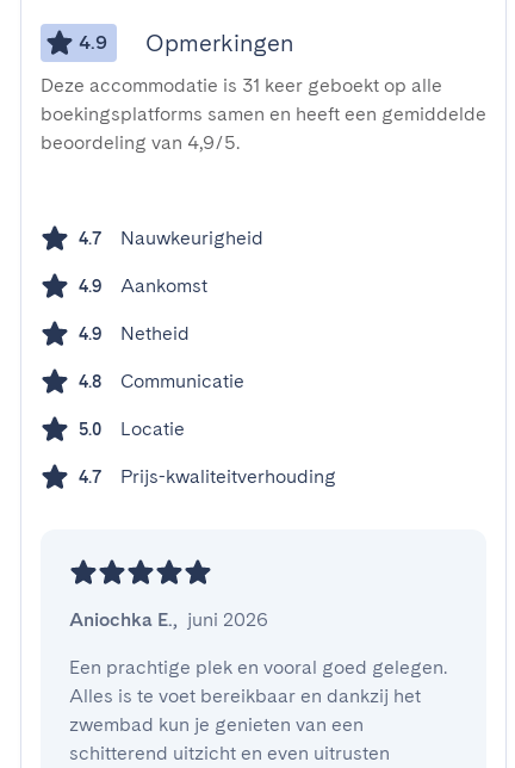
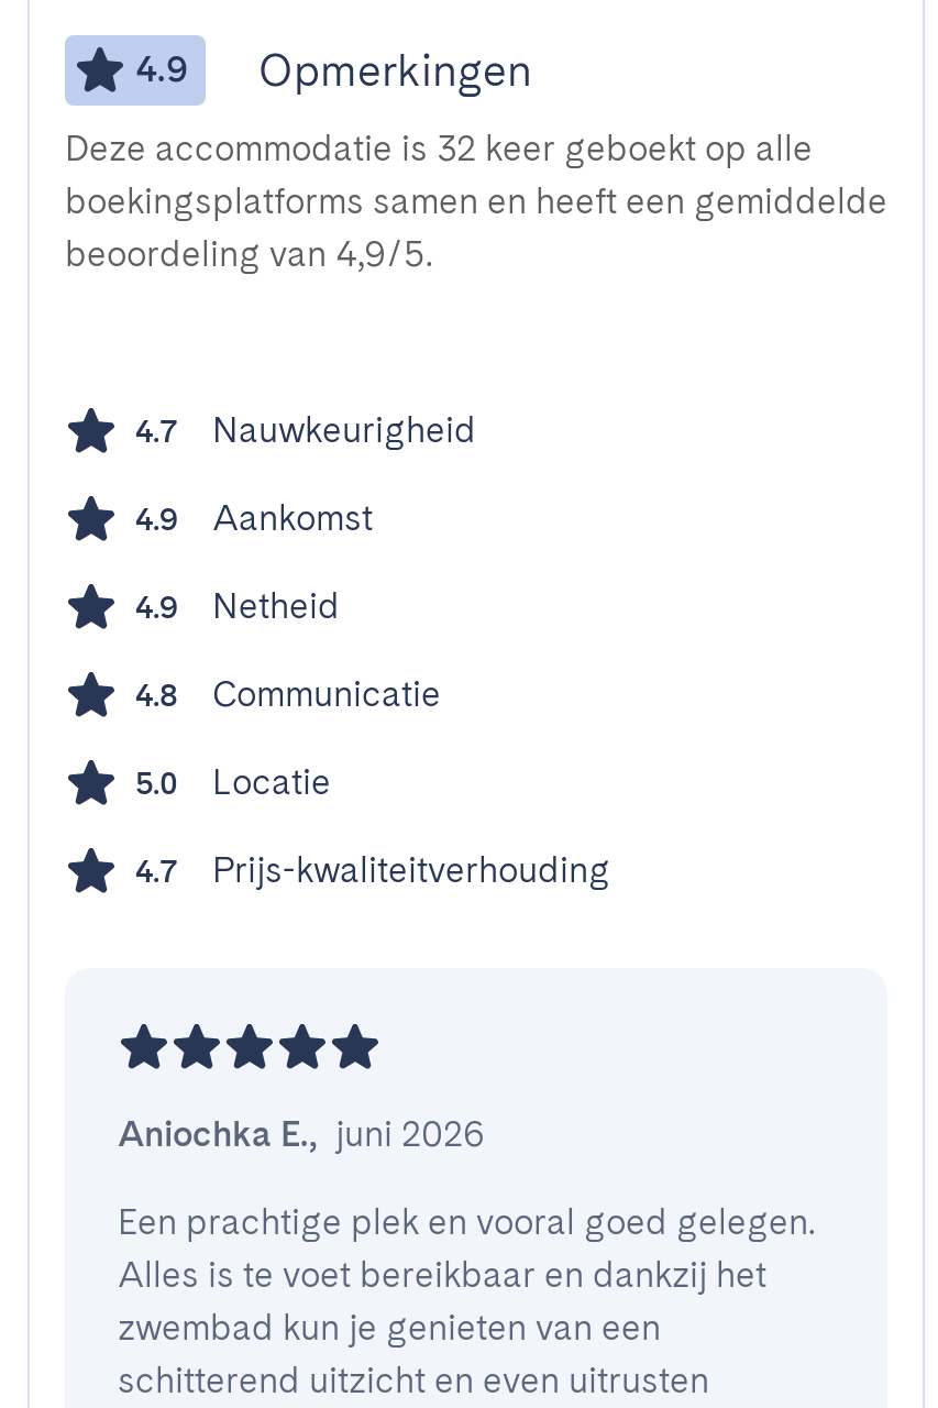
- Deze accommodatie is 31 keer geboekt op alle
+ Deze accommodatie is 32 keer geboekt op alle
